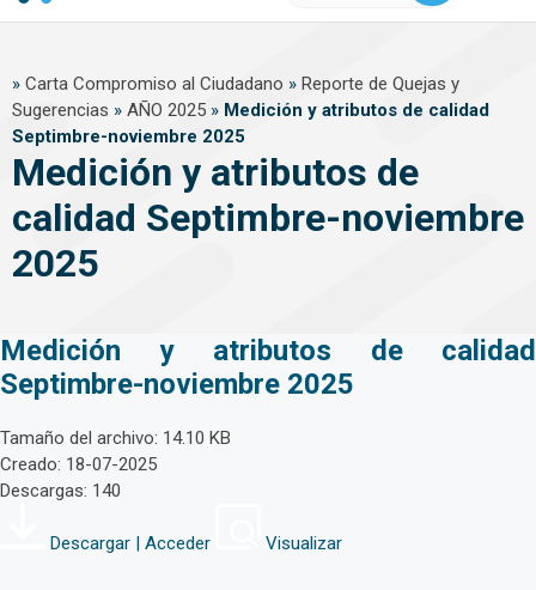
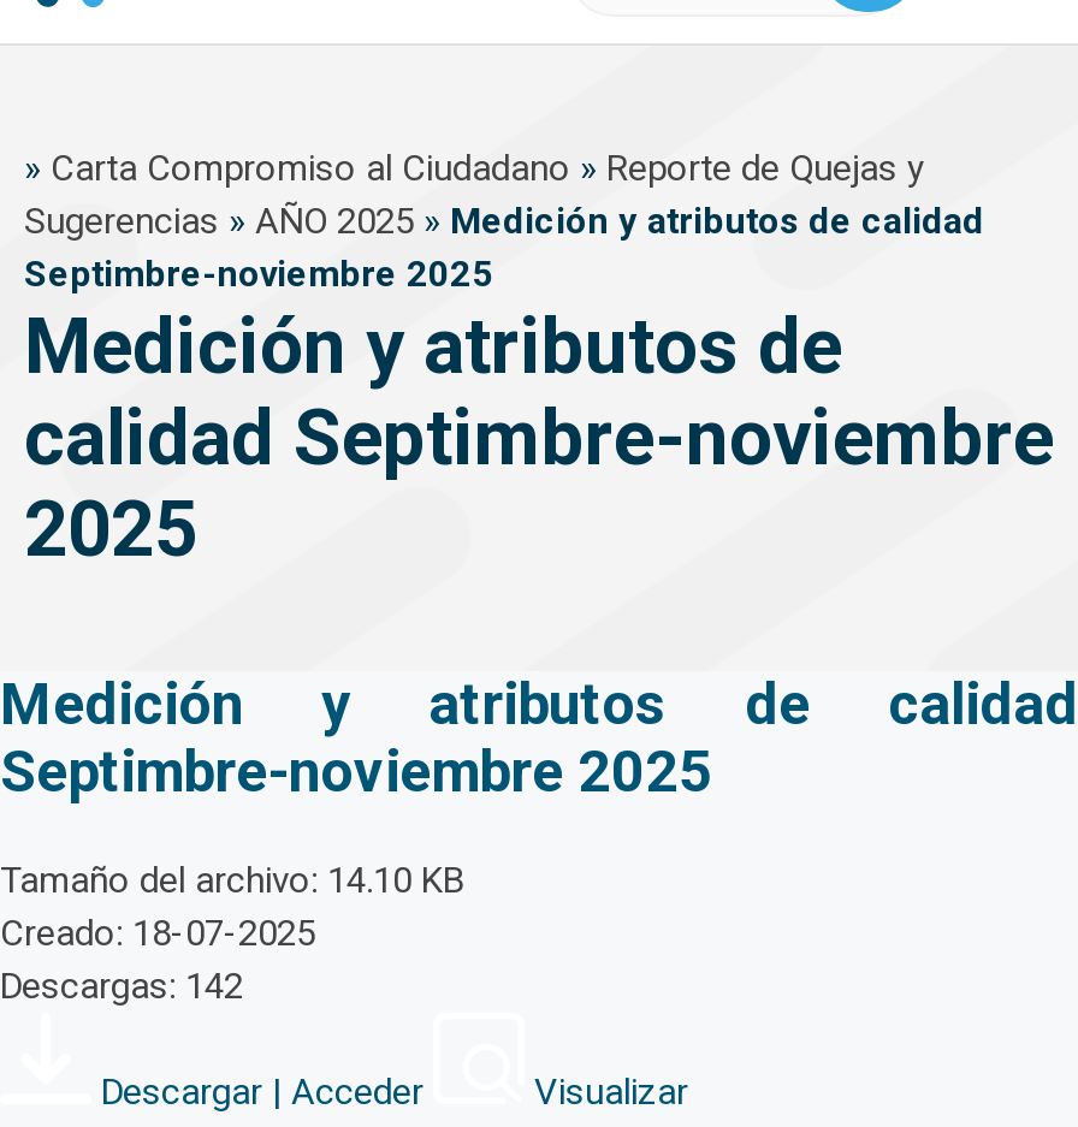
- Descargas: 140
+ Descargas: 142
